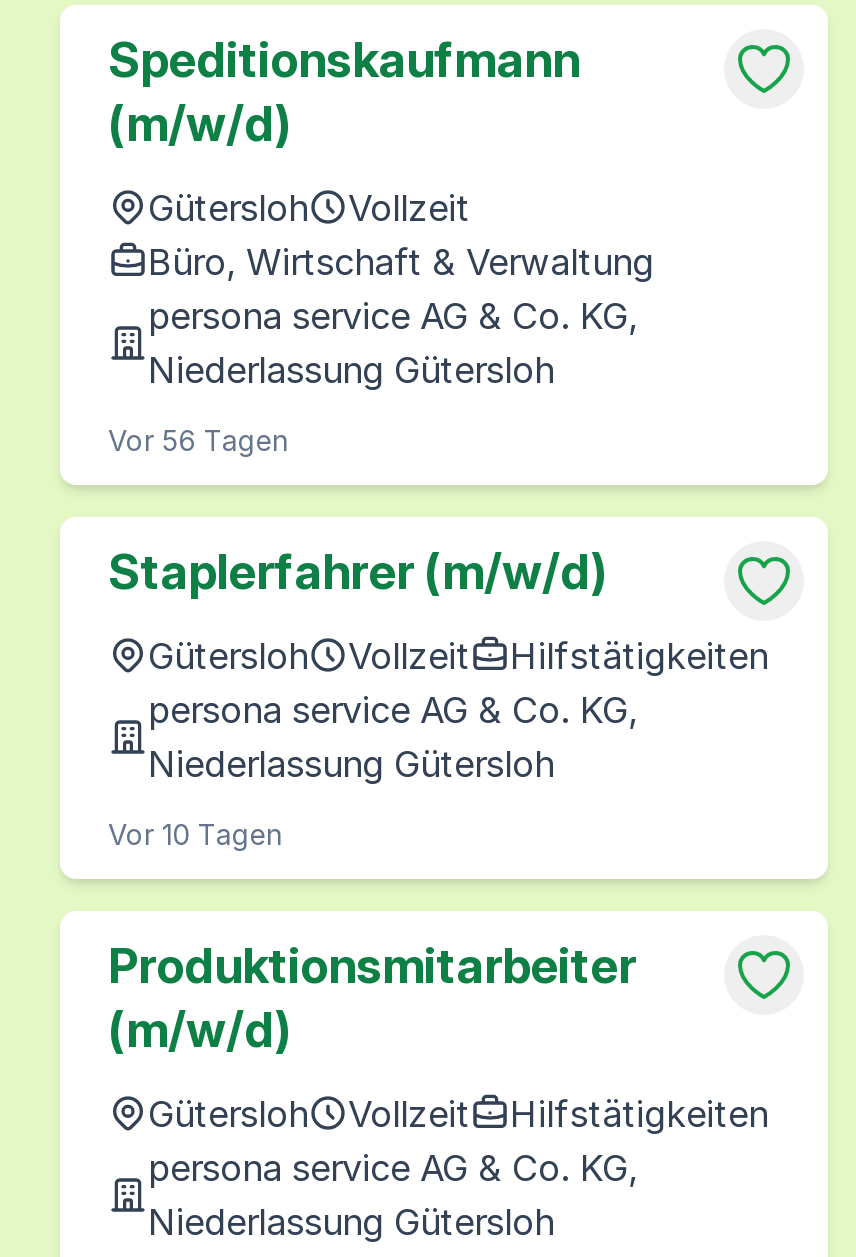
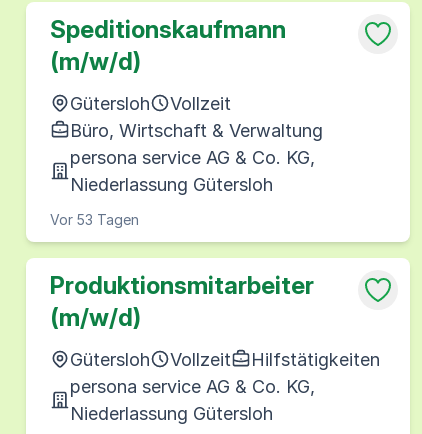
- Vor 56 Tagen
- Staplerfahrer (m/w/d)
- Gütersloh
- Vollzeit
- Hilfstätigkeiten
- persona service AG & Co. KG,
- Niederlassung Gütersloh
- Vor 10 Tagen
+ Vor 53 Tagen
